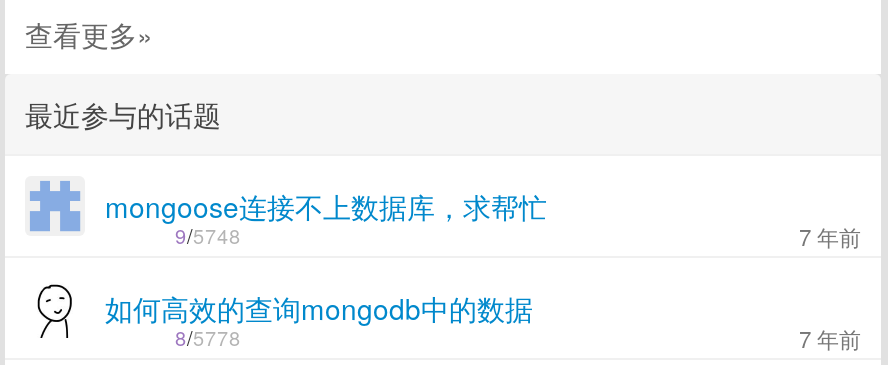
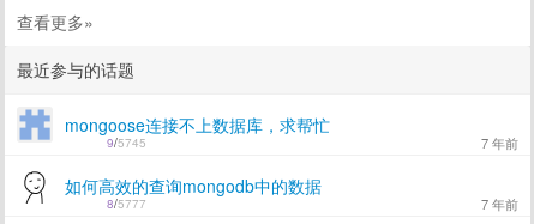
- 9 /5748
+ 9 /5745

- 8 /5778
+ 8 /5777
